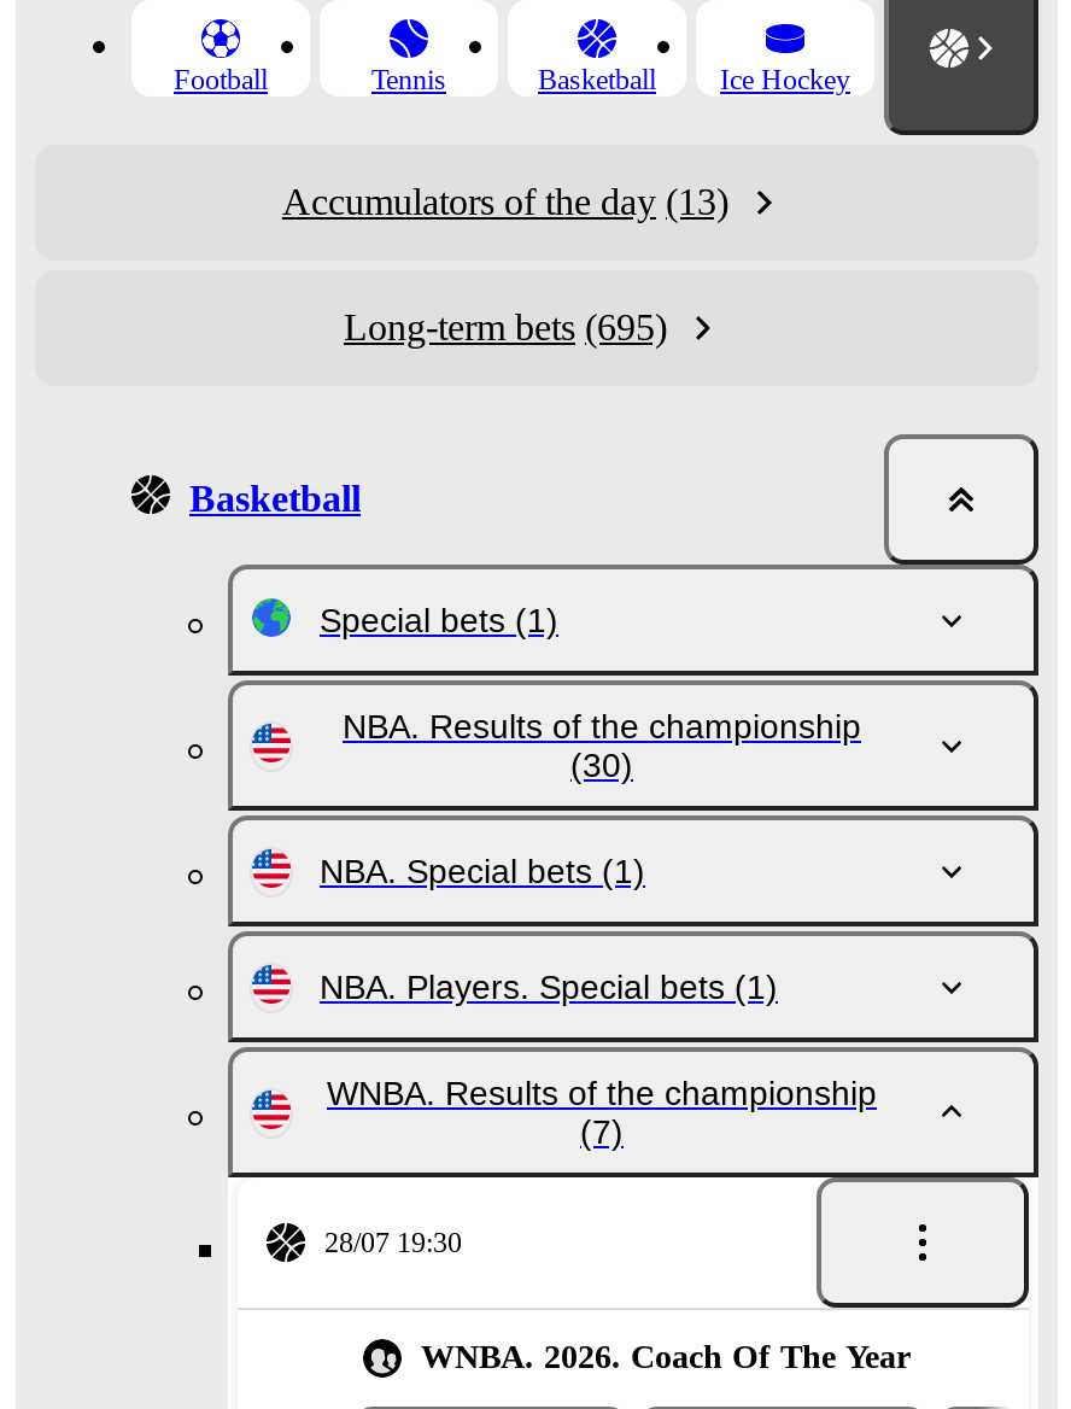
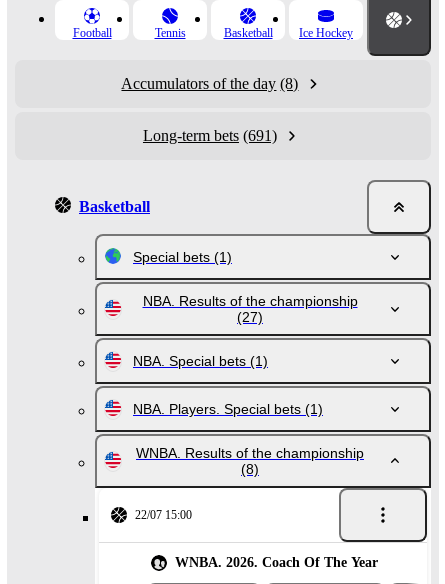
- Accumulators of the day (13)
+ Accumulators of the day (8)

- Long-term bets (695)
+ Long-term bets (691)

- (30)
+ (27)

- (7)
+ (8)

- 28/07 19:30
+ 22/07 15:00
